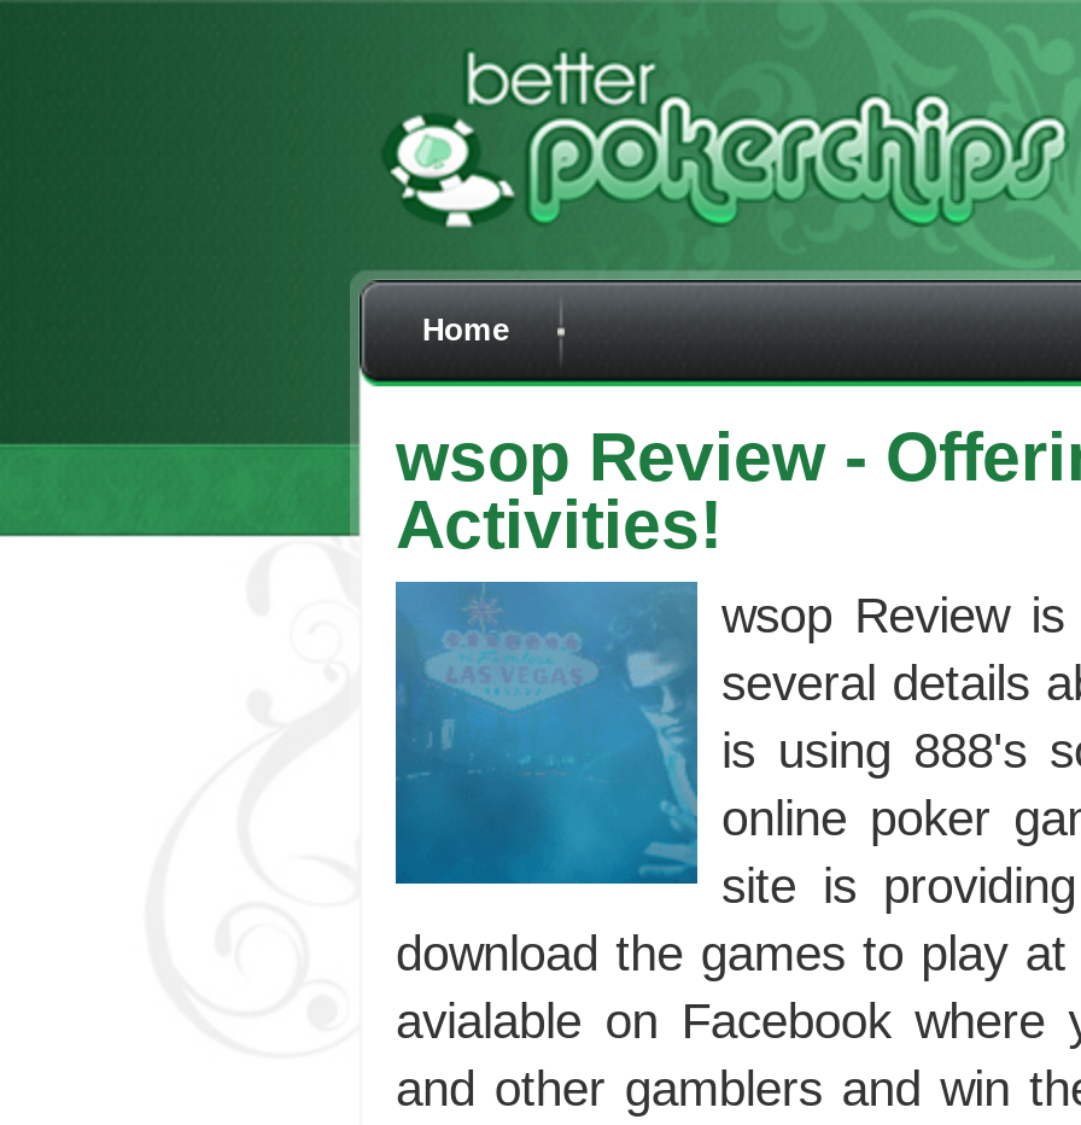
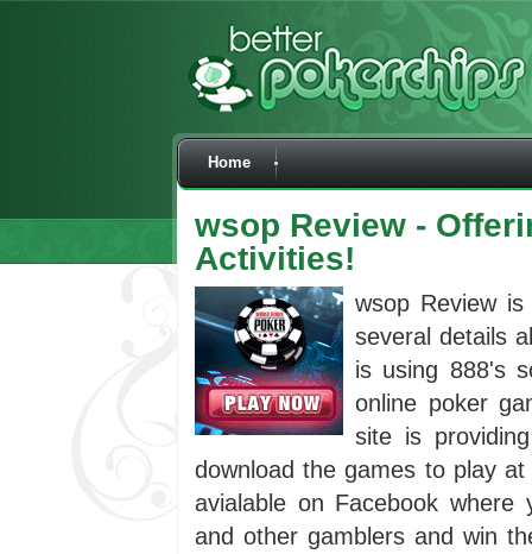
- [image]
+ [image]
